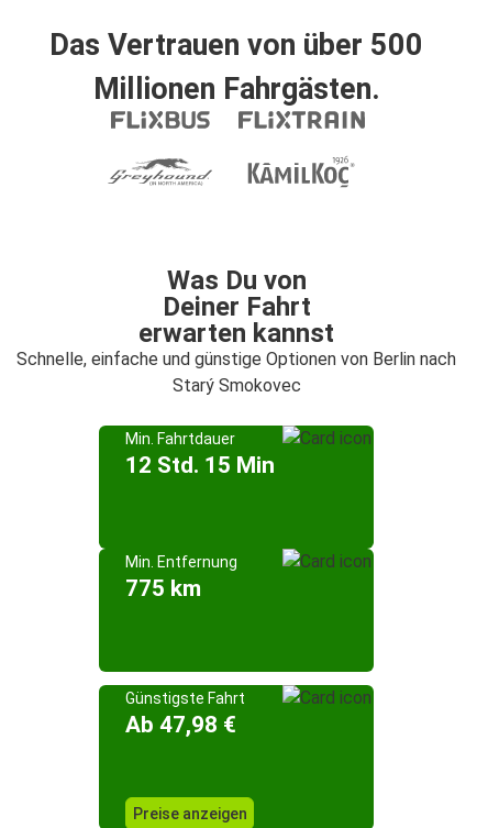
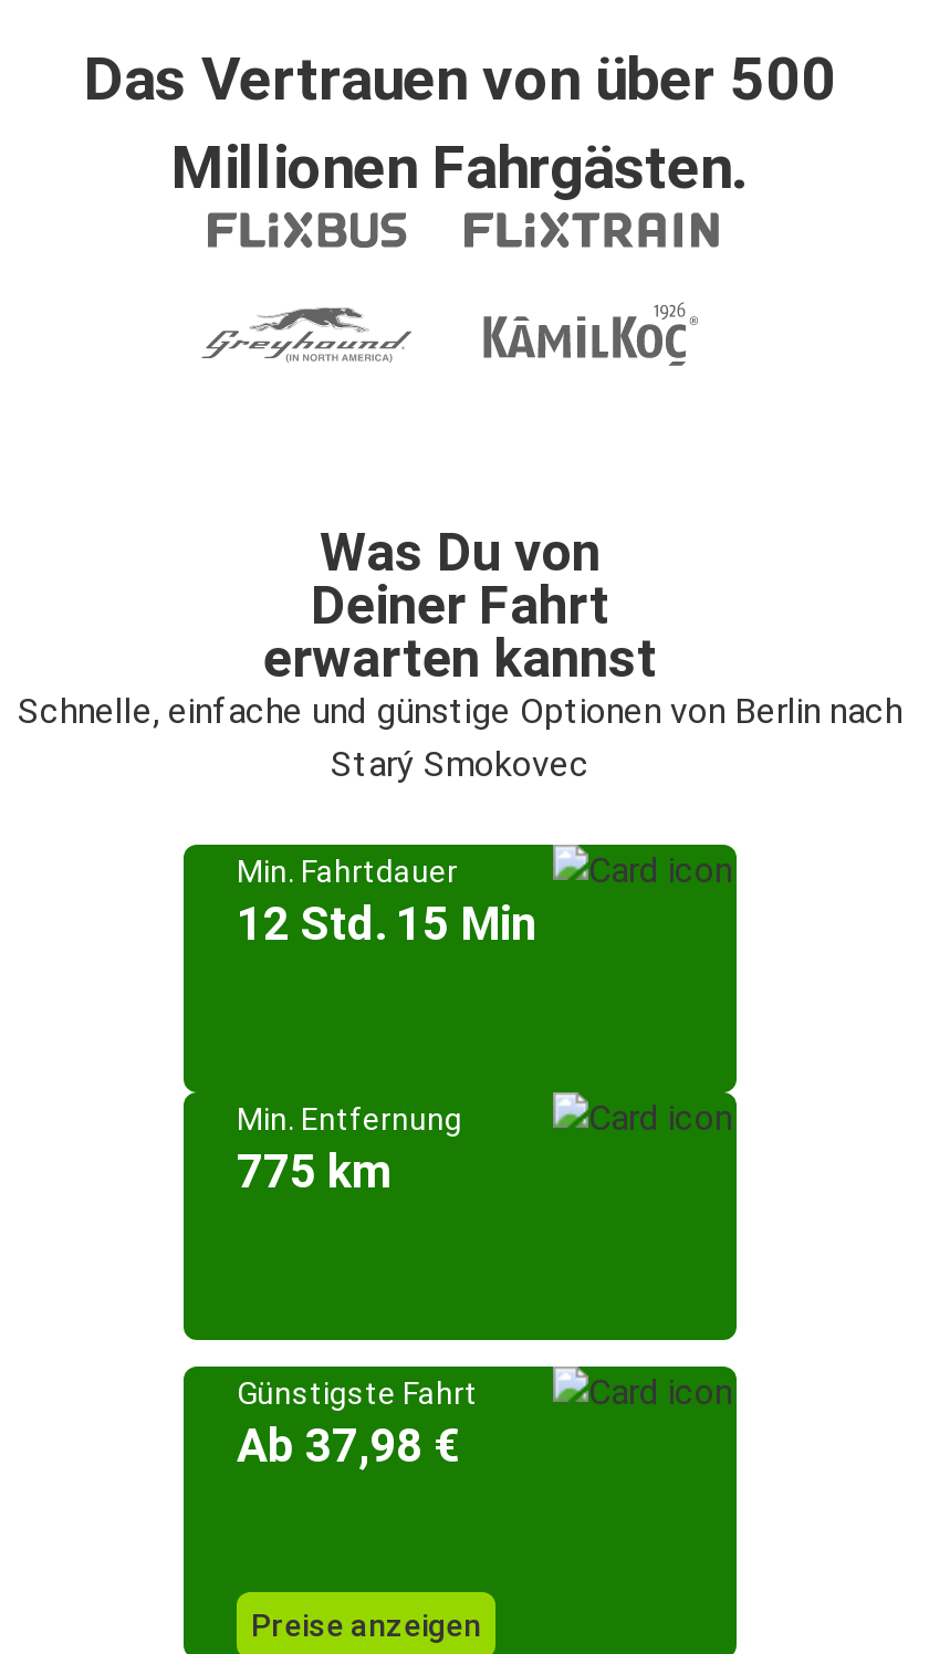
- Ab 47,98 €
+ Ab 37,98 €
